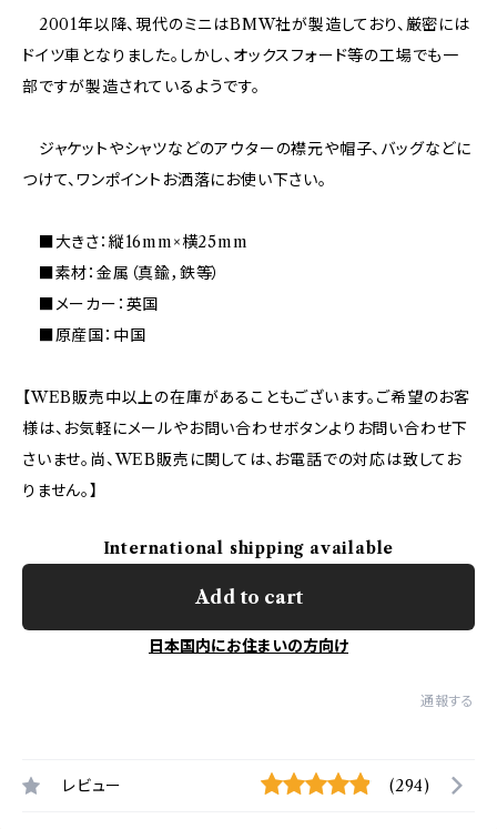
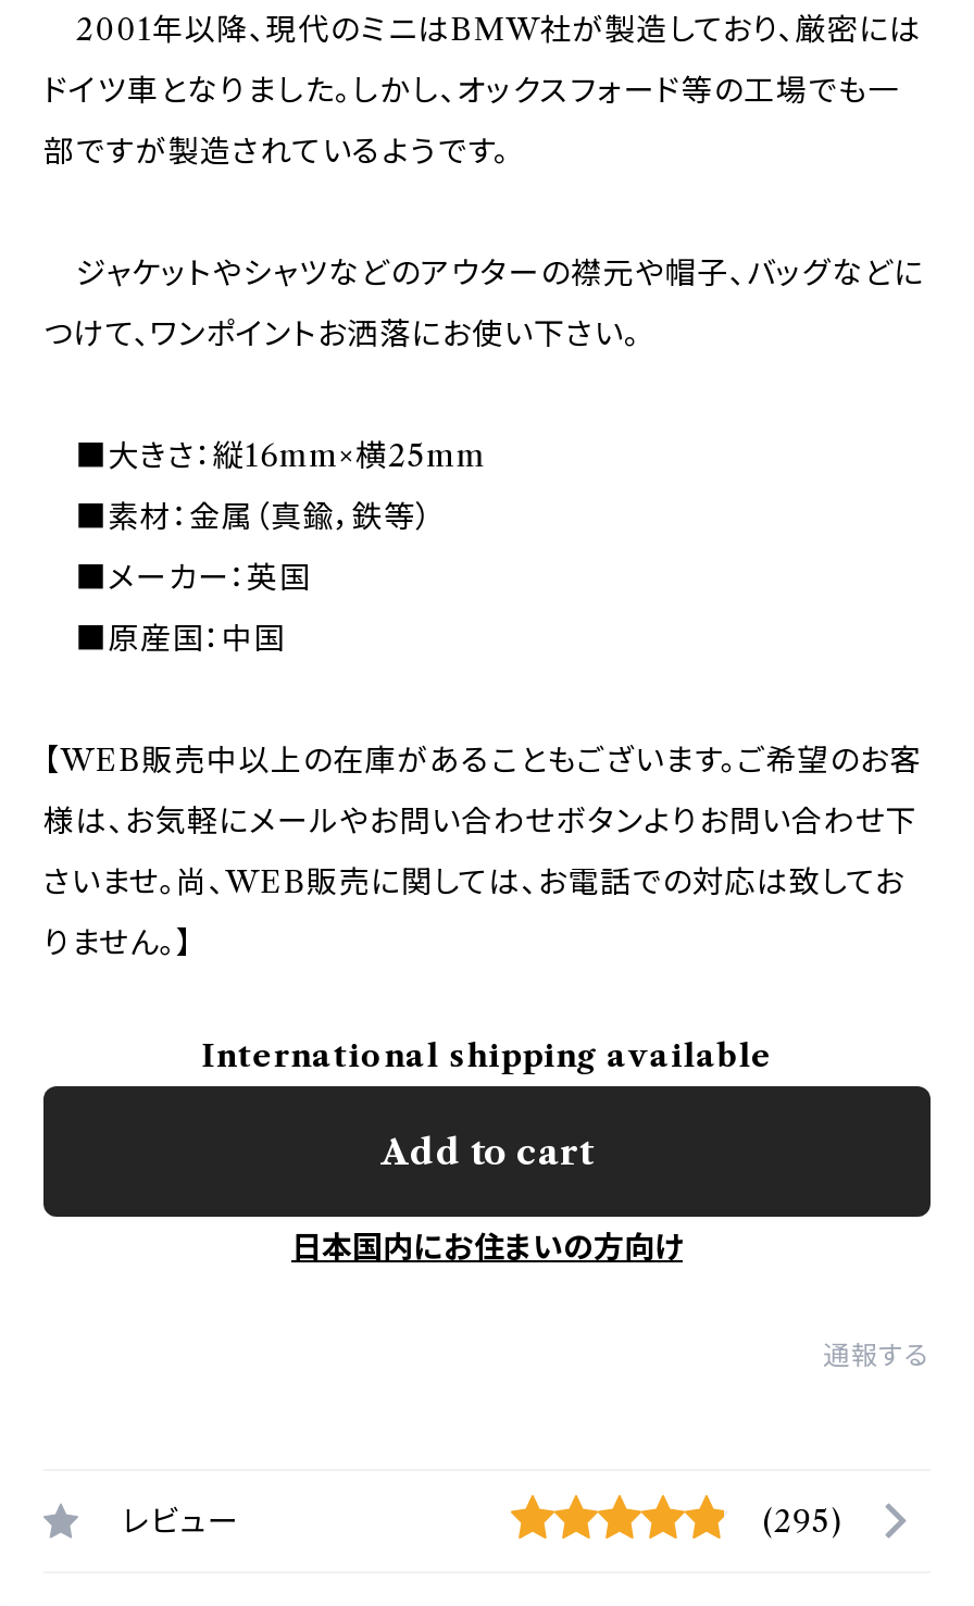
- (294)
+ (295)
